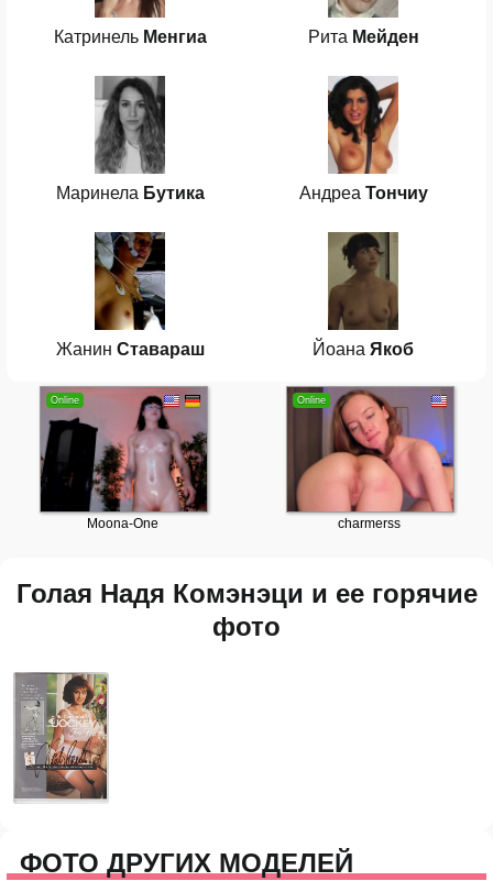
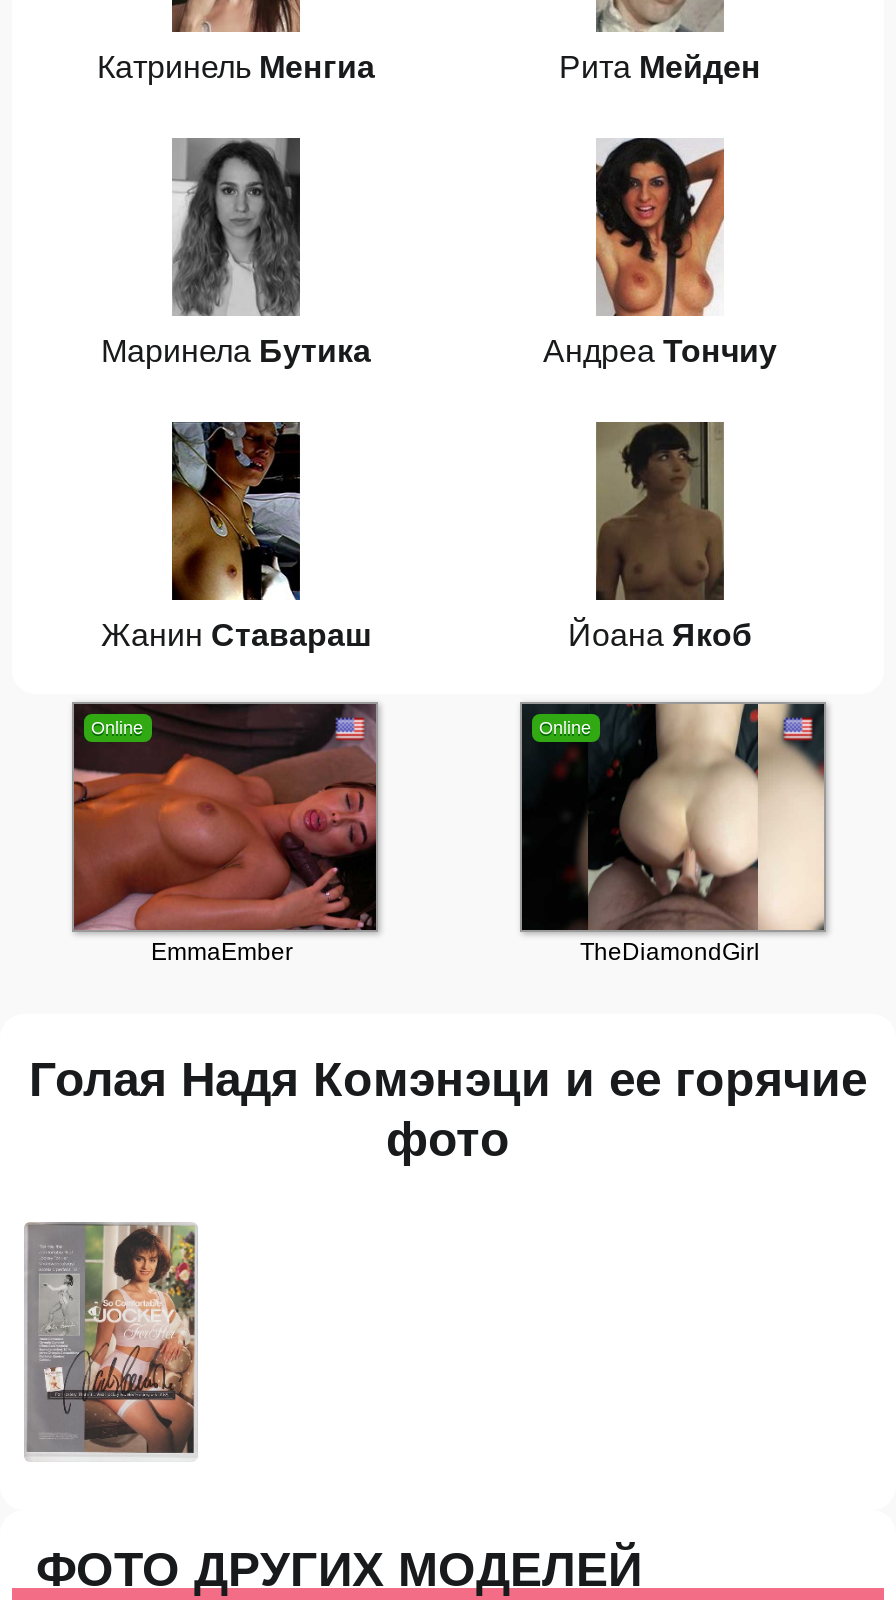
- [image]
+ [image]

- [image]
+ [image]
